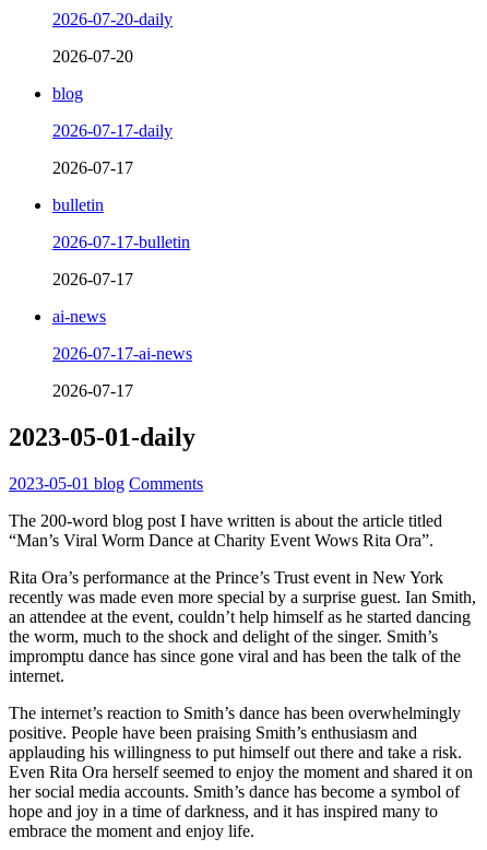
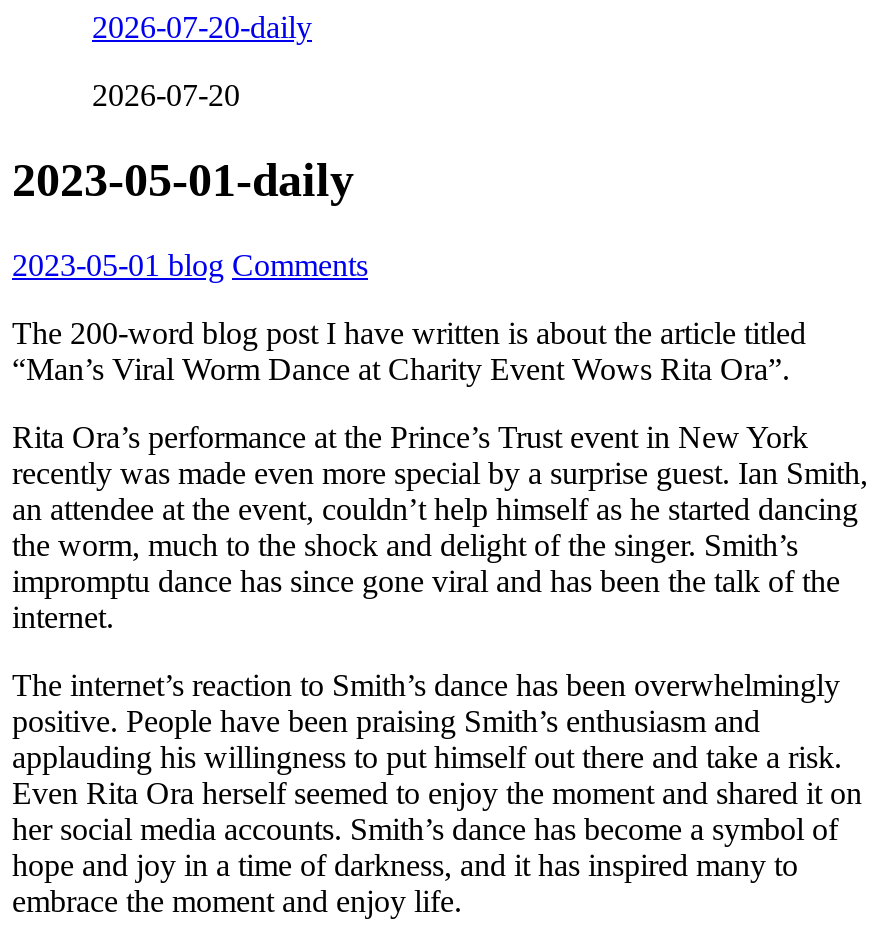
- blog
- 2026-07-17-daily
- 2026-07-17
- bulletin
- 2026-07-17-bulletin
- 2026-07-17
- ai-news
- 2026-07-17-ai-news
- 2026-07-17
